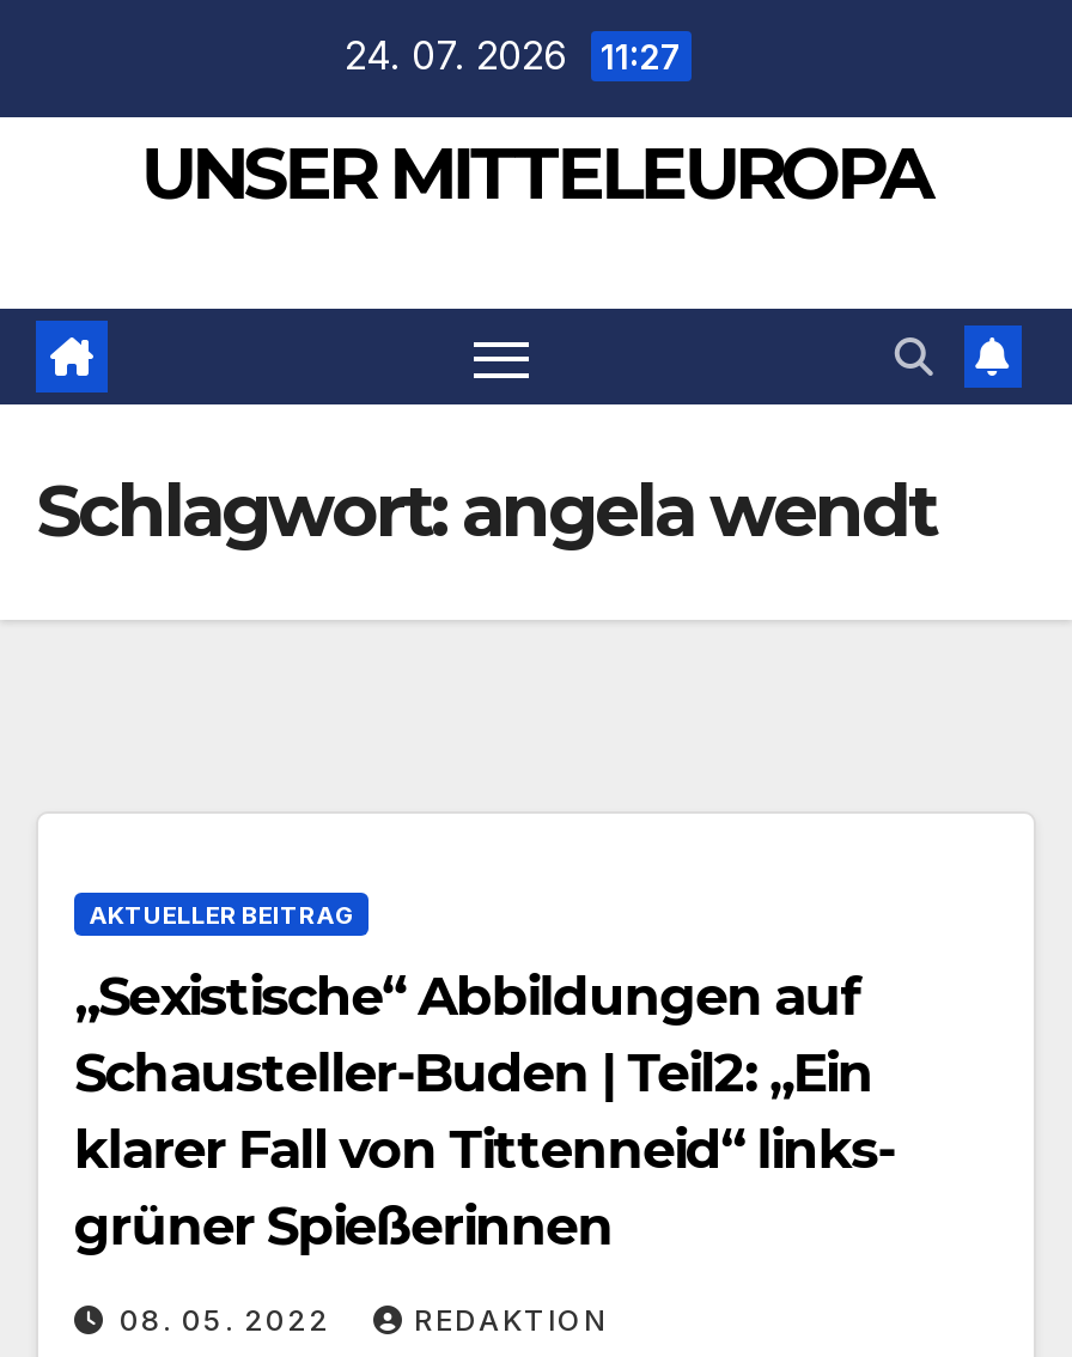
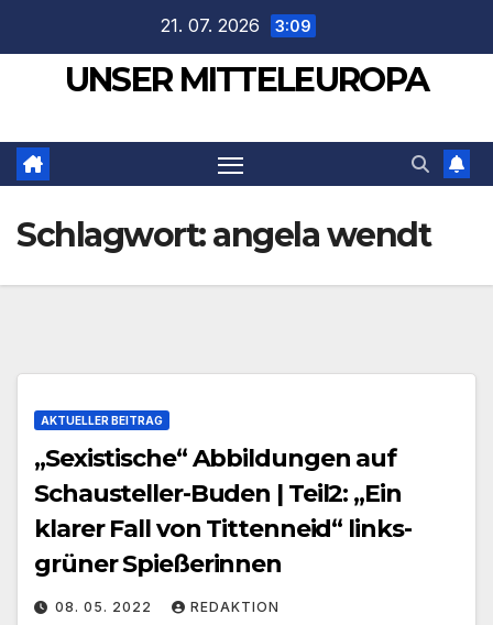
- 24. 07. 2026 11:27
+ 21. 07. 2026 3:09
